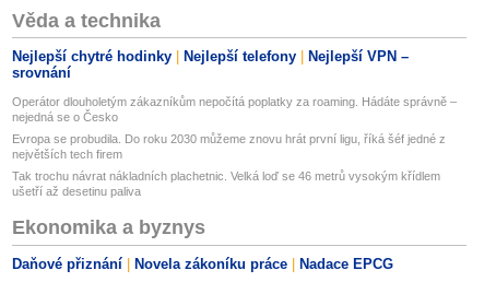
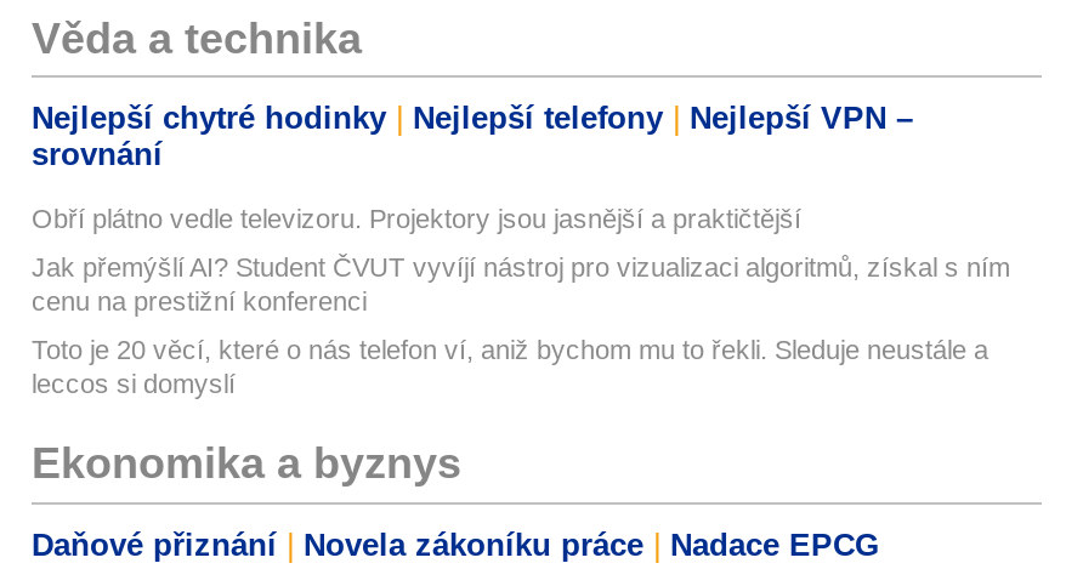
- Operátor dlouholetým zákazníkům nepočítá poplatky za roaming. Hádáte správně –
- nejedná se o Česko
+ Obří plátno vedle televizoru. Projektory jsou jasnější a praktičtější

- Evropa se probudila. Do roku 2030 můžeme znovu hrát první ligu, říká šéf jedné z
- největších tech firem
+ Jak přemýšlí AI? Student ČVUT vyvíjí nástroj pro vizualizaci algoritmů, získal s ním
+ cenu na prestižní konferenci

- Tak trochu návrat nákladních plachetnic. Velká loď se 46 metrů vysokým křídlem
- ušetří až desetinu paliva
+ Toto je 20 věcí, které o nás telefon ví, aniž bychom mu to řekli. Sleduje neustále a
+ leccos si domyslí
